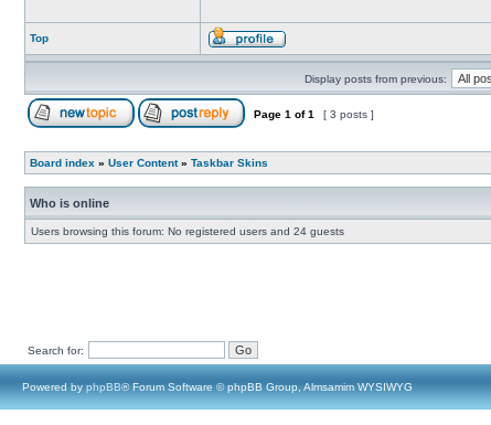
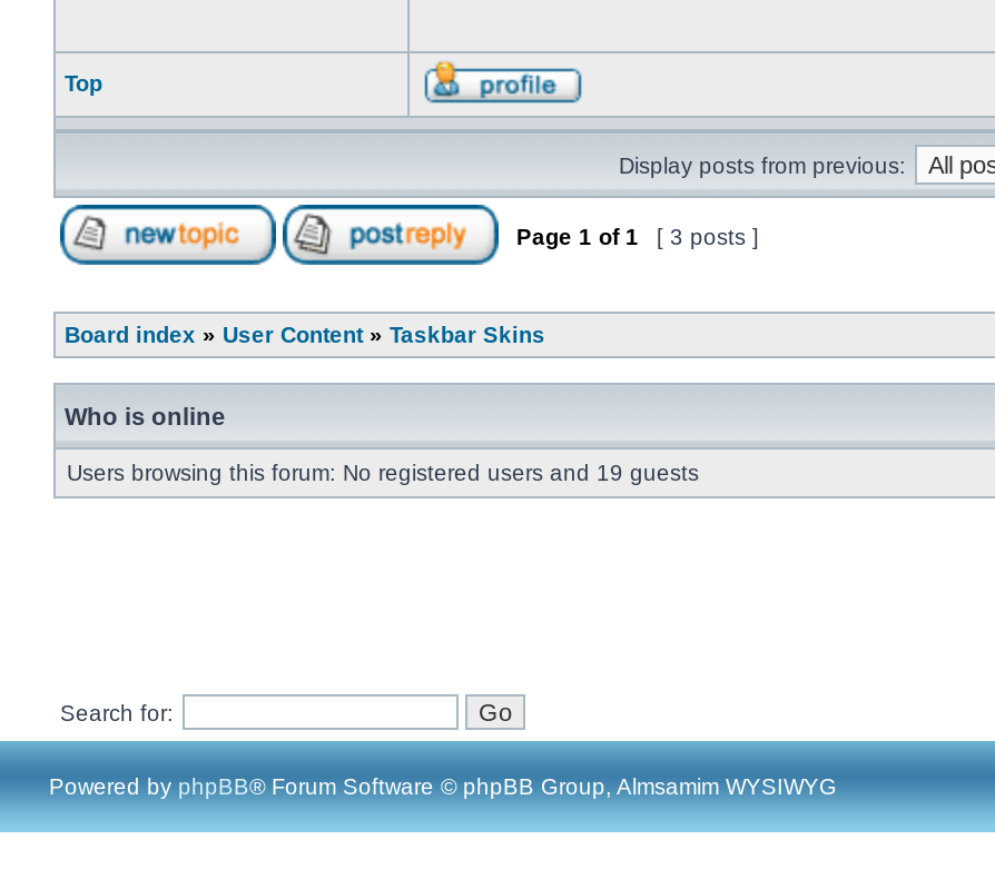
- Users browsing this forum: No registered users and 24 guests
+ Users browsing this forum: No registered users and 19 guests
